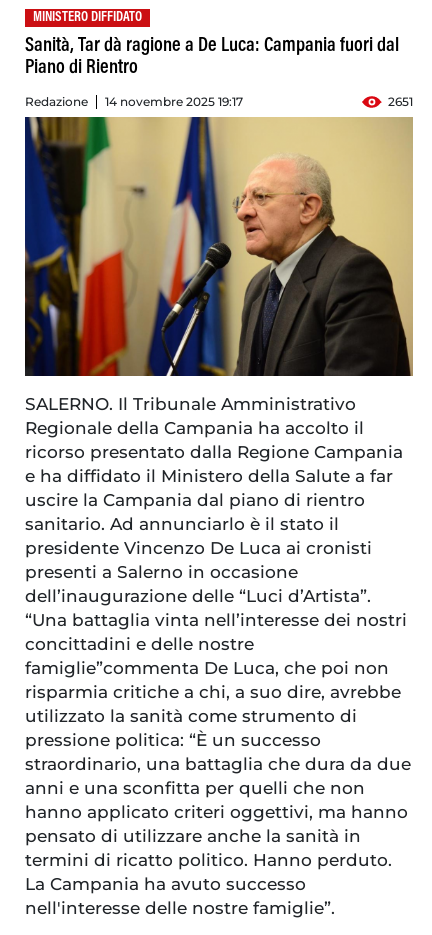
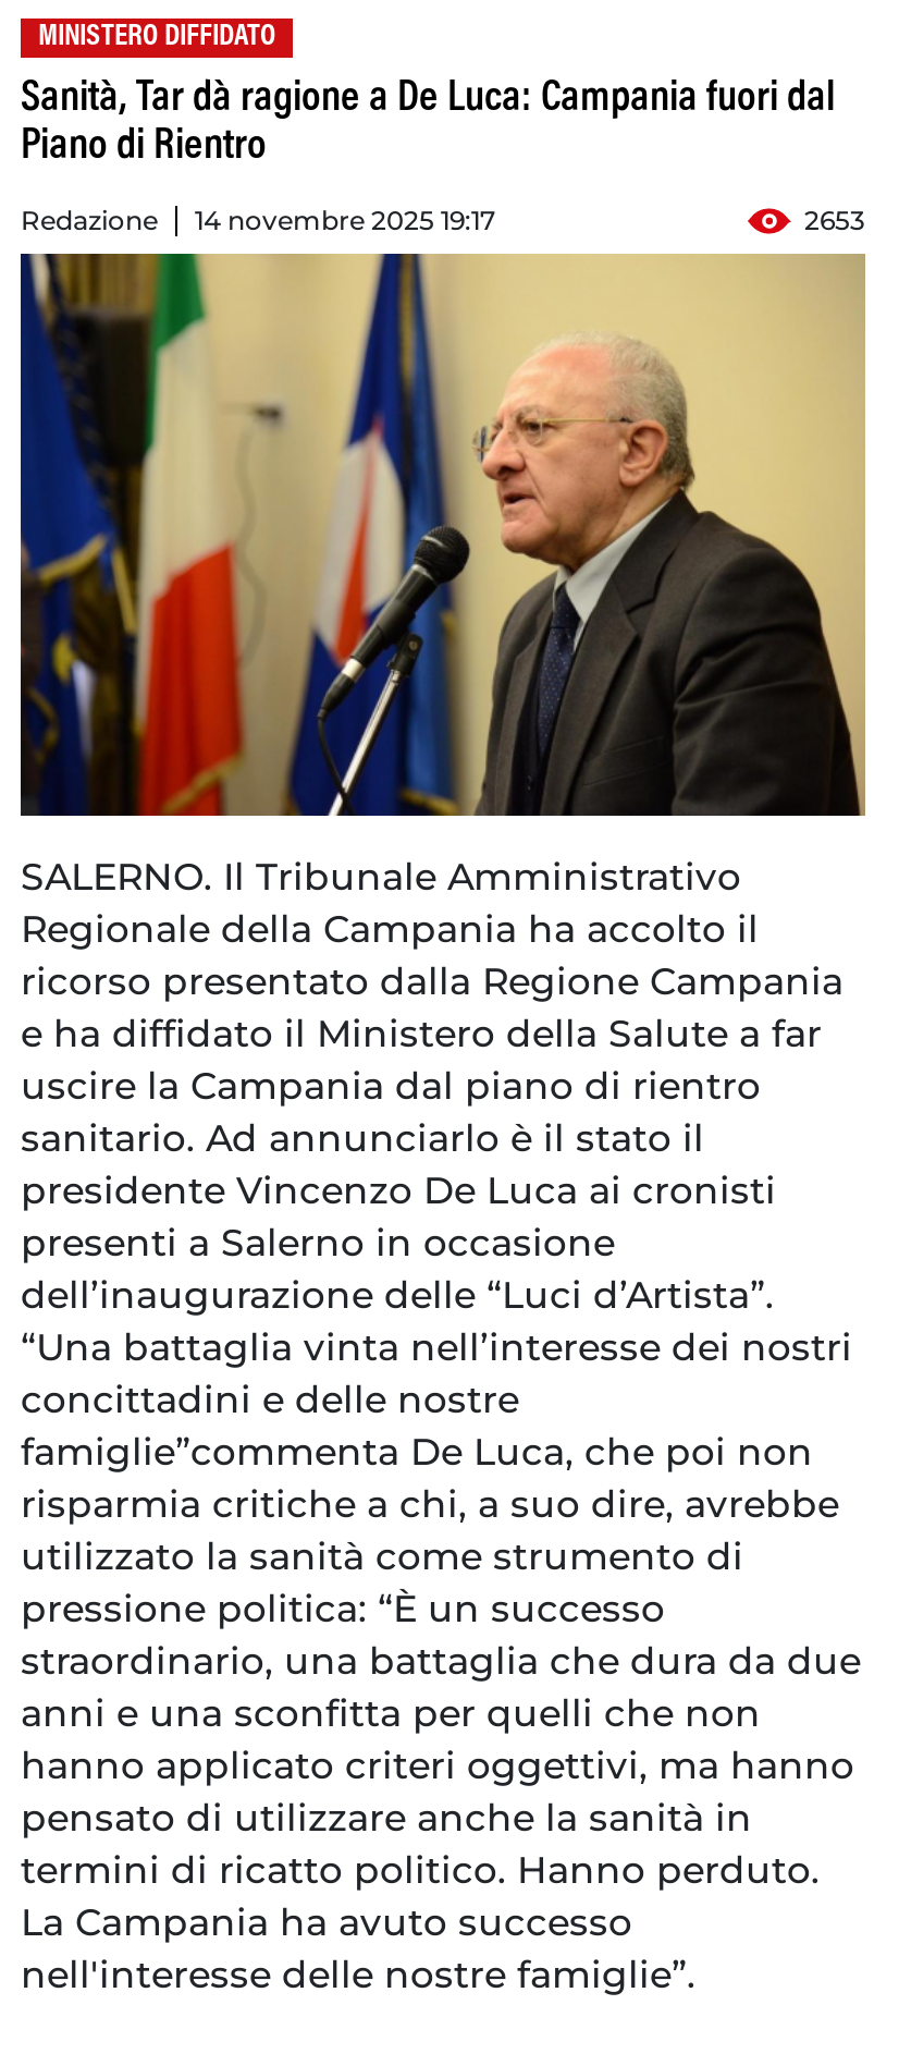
- 2651
+ 2653
